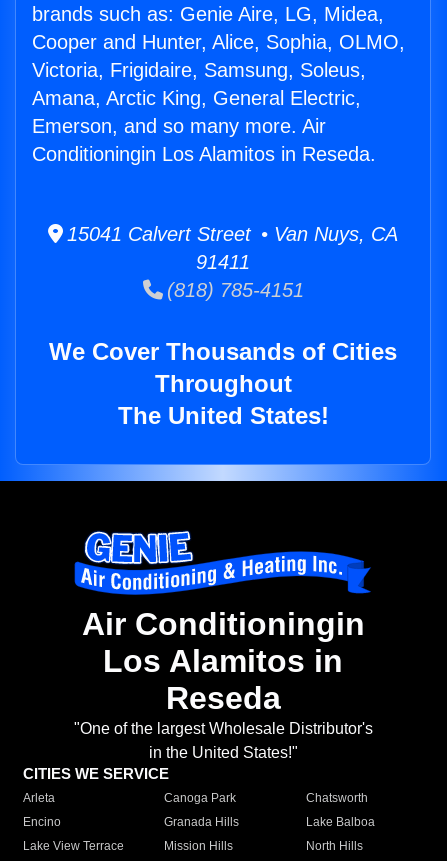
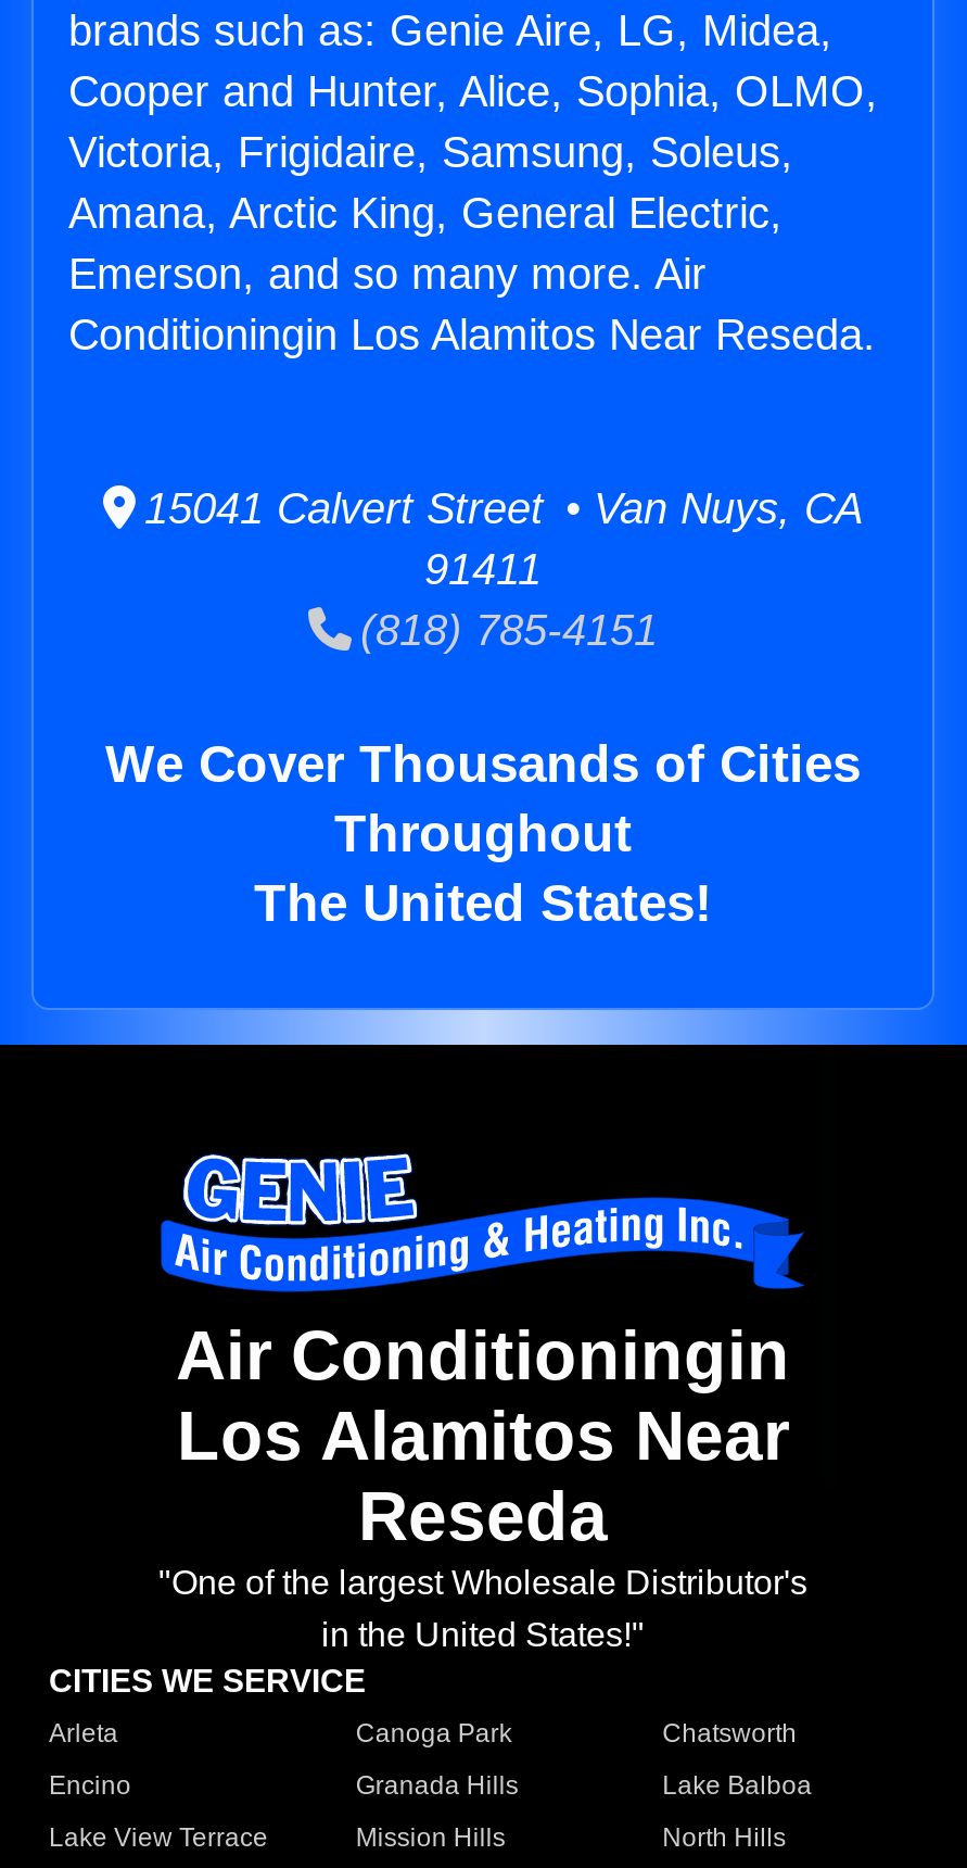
- Conditioningin Los Alamitos in Reseda.
+ Conditioningin Los Alamitos Near Reseda.

- Los Alamitos in
+ Los Alamitos Near
